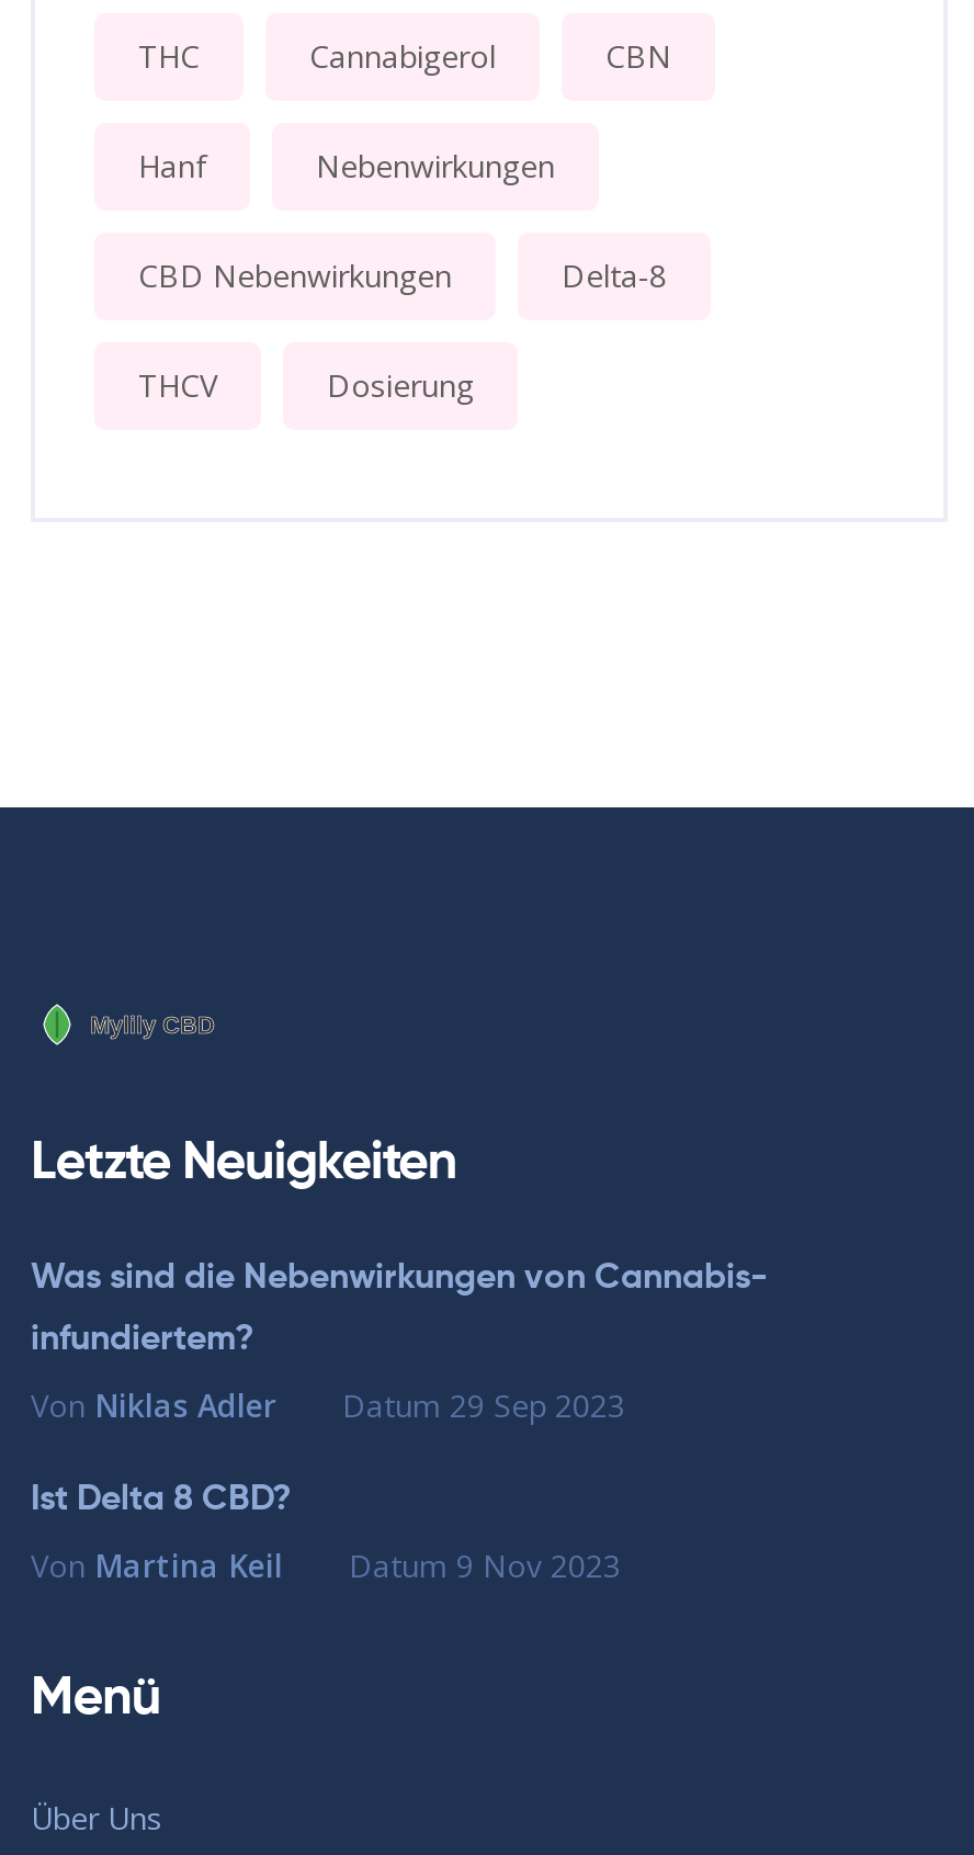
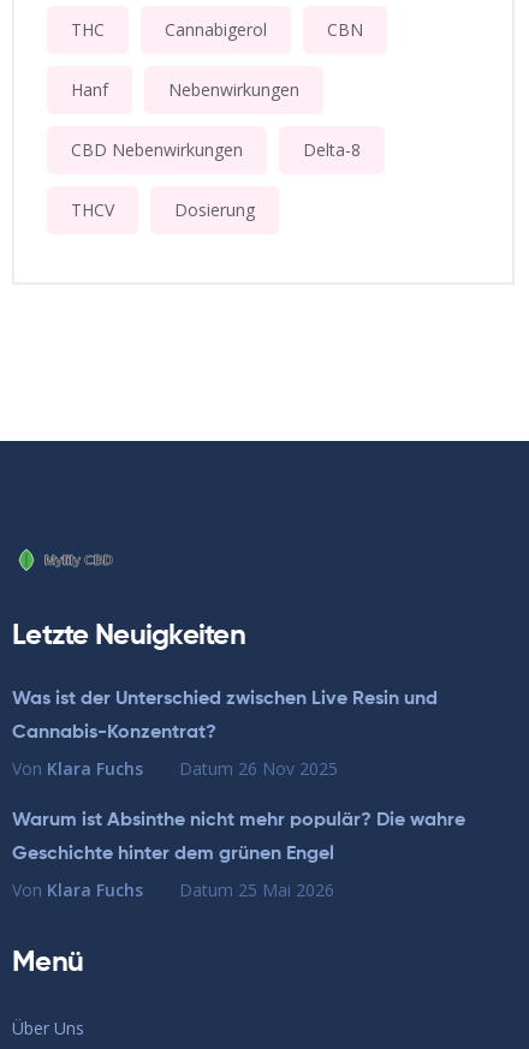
- Was sind die Nebenwirkungen von Cannabis-
- infundiertem?
- Von Niklas Adler
- Datum 29 Sep 2023
- Ist Delta 8 CBD?
- Von Martina Keil
- Datum 9 Nov 2023
+ Was ist der Unterschied zwischen Live Resin und
+ Cannabis-Konzentrat?
+ Von Klara Fuchs
+ Datum 26 Nov 2025
+ Warum ist Absinthe nicht mehr populär? Die wahre
+ Geschichte hinter dem grünen Engel
+ Von Klara Fuchs
+ Datum 25 Mai 2026
